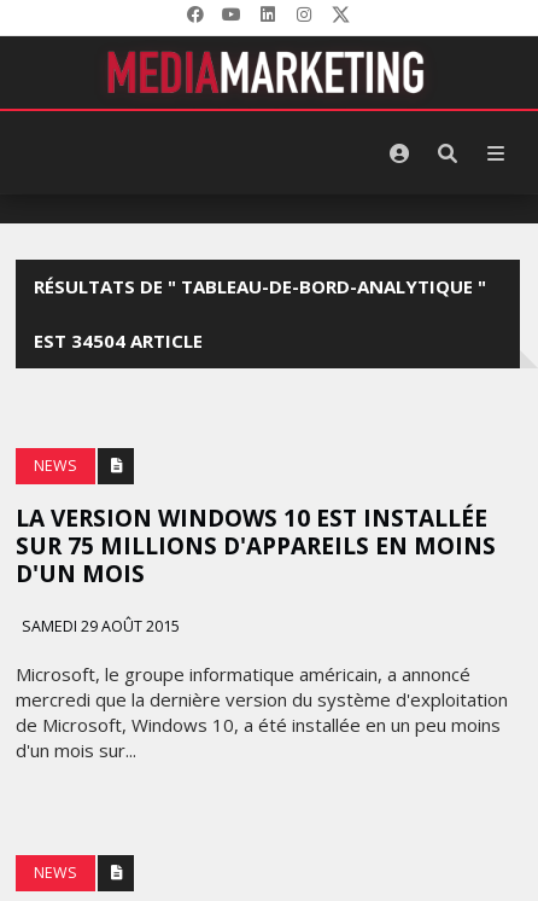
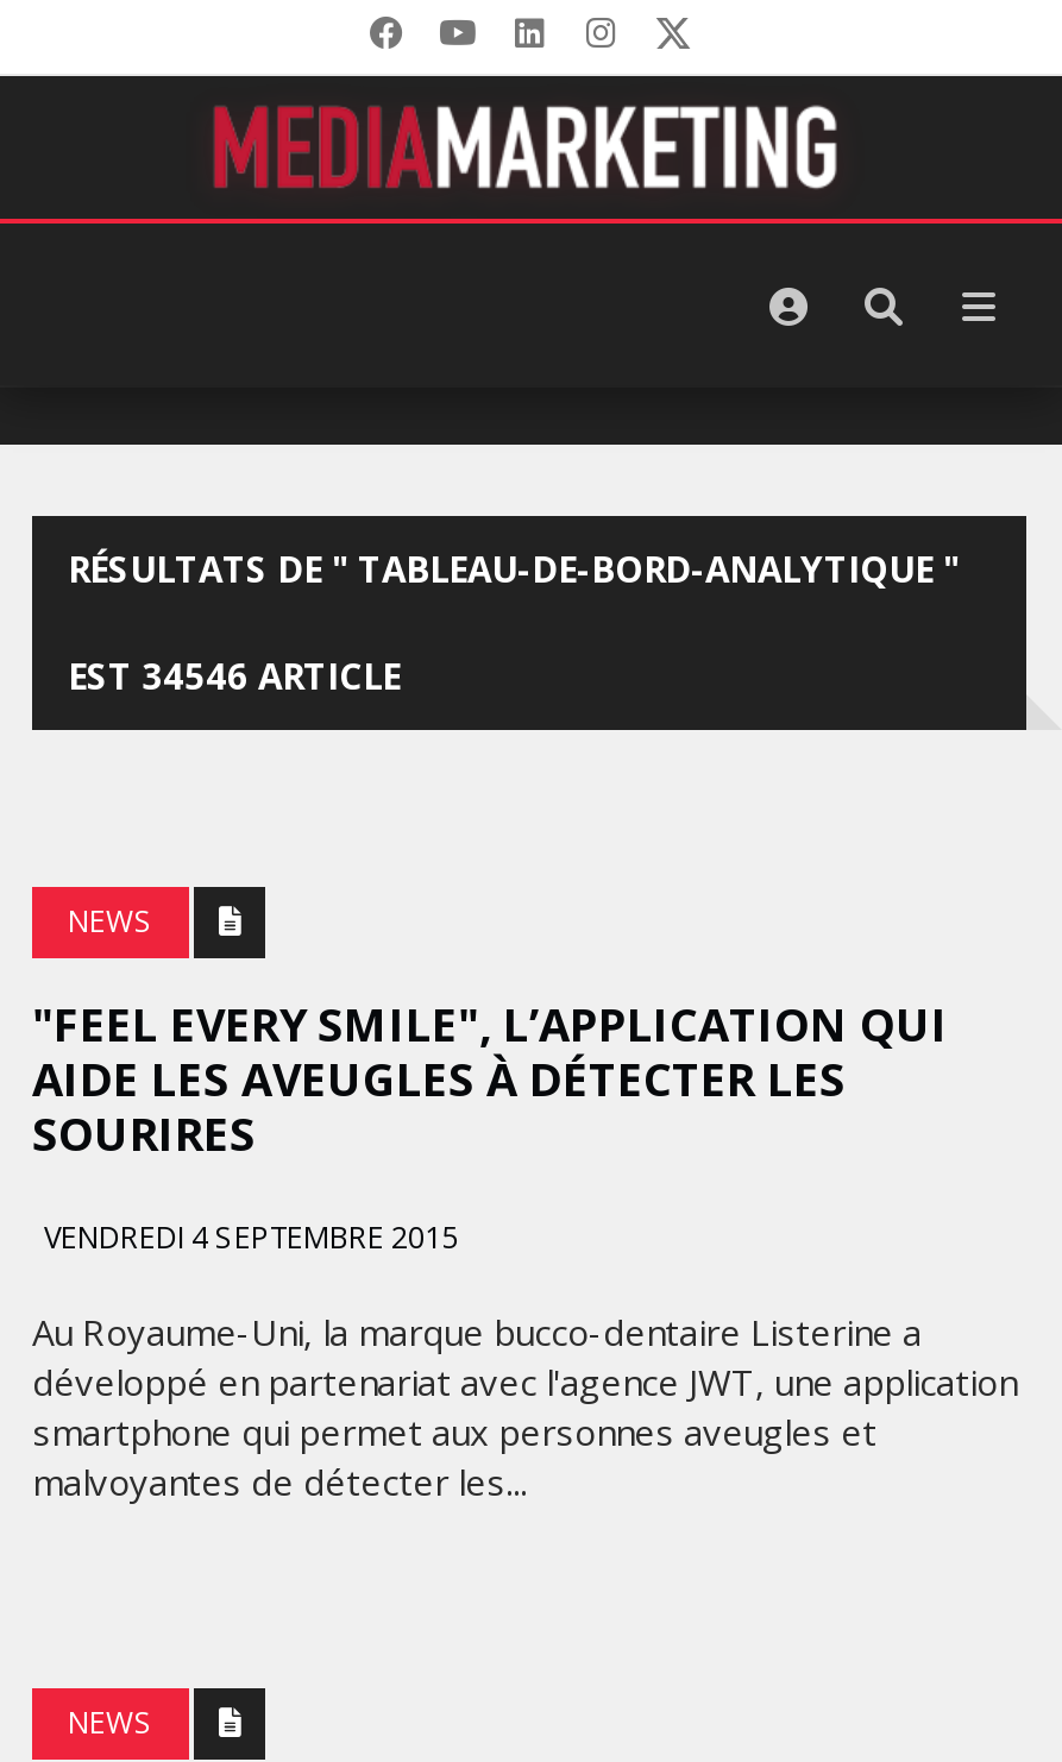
- EST 34504 ARTICLE
+ EST 34546 ARTICLE

- LA VERSION WINDOWS 10 EST INSTALLÉE
- SUR 75 MILLIONS D'APPAREILS EN MOINS
- D'UN MOIS
+ "FEEL EVERY SMILE", L’APPLICATION QUI
+ AIDE LES AVEUGLES À DÉTECTER LES
+ SOURIRES

- SAMEDI 29 AOÛT 2015
+ VENDREDI 4 SEPTEMBRE 2015

- Microsoft, le groupe informatique américain, a annoncé
- mercredi que la dernière version du système d'exploitation
- de Microsoft, Windows 10, a été installée en un peu moins
- d'un mois sur...
+ Au Royaume-Uni, la marque bucco-dentaire Listerine a
+ développé en partenariat avec l'agence JWT, une application
+ smartphone qui permet aux personnes aveugles et
+ malvoyantes de détecter les...
